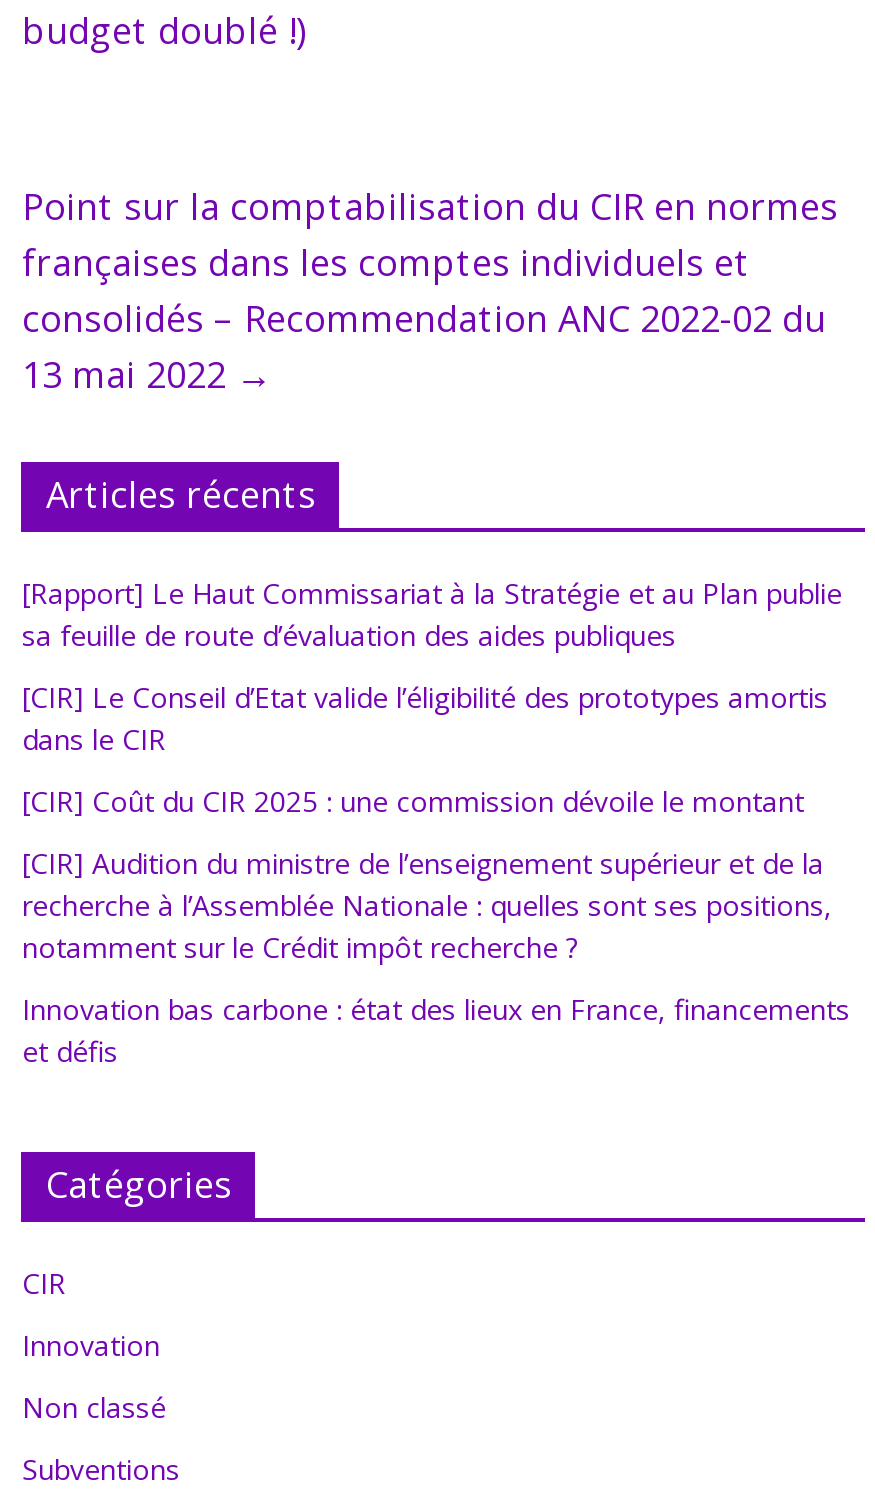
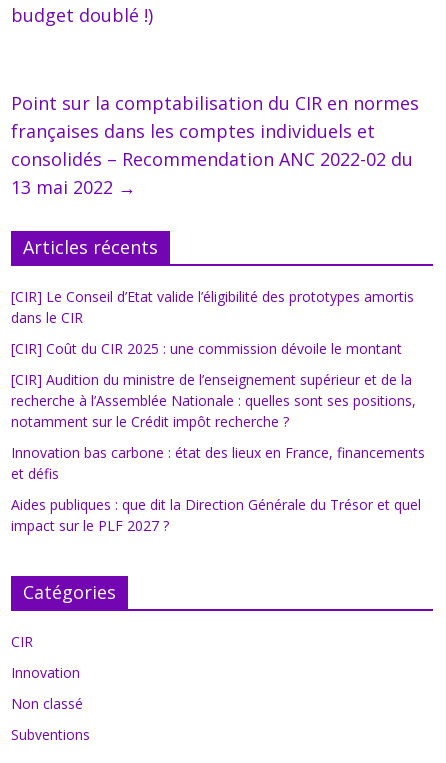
- [Rapport] Le Haut Commissariat à la Stratégie et au Plan publie
- sa feuille de route d’évaluation des aides publiques

moved up: [CIR] Le Conseil d’Etat valide l’éligibilité des prototypes amortis | dans le CIR | [CIR] Coût du CIR 2025 : une commission dévoile le montant | [CIR] Audition du ministre de l’enseignement supérieur et de la | recherche à l’Assemblée Nationale : quelles sont ses positions, | notamment sur le Crédit impôt recherche ? | Innovation bas carbone : état des lieux en France, financements | et défis

+ Aides publiques : que dit la Direction Générale du Trésor et quel
+ impact sur le PLF 2027 ?
